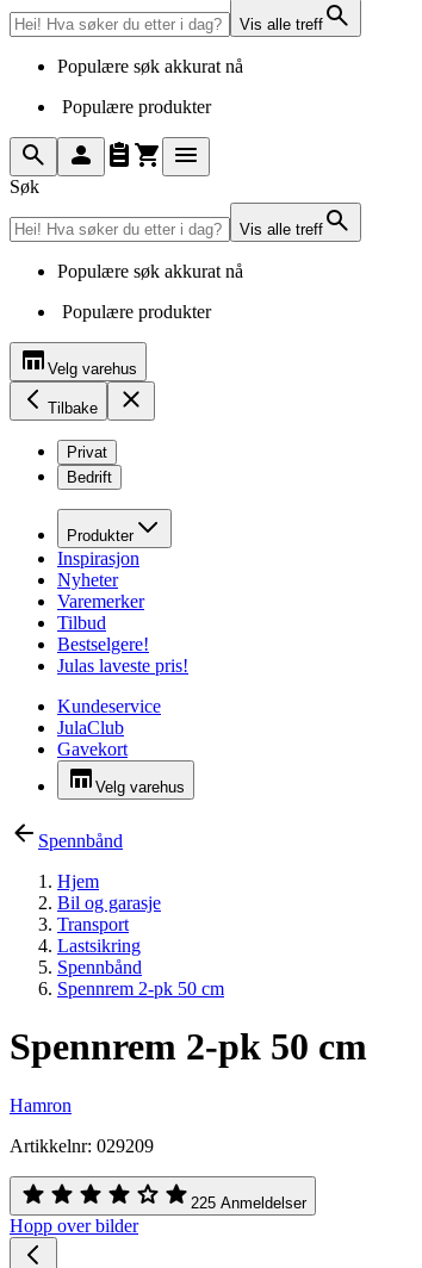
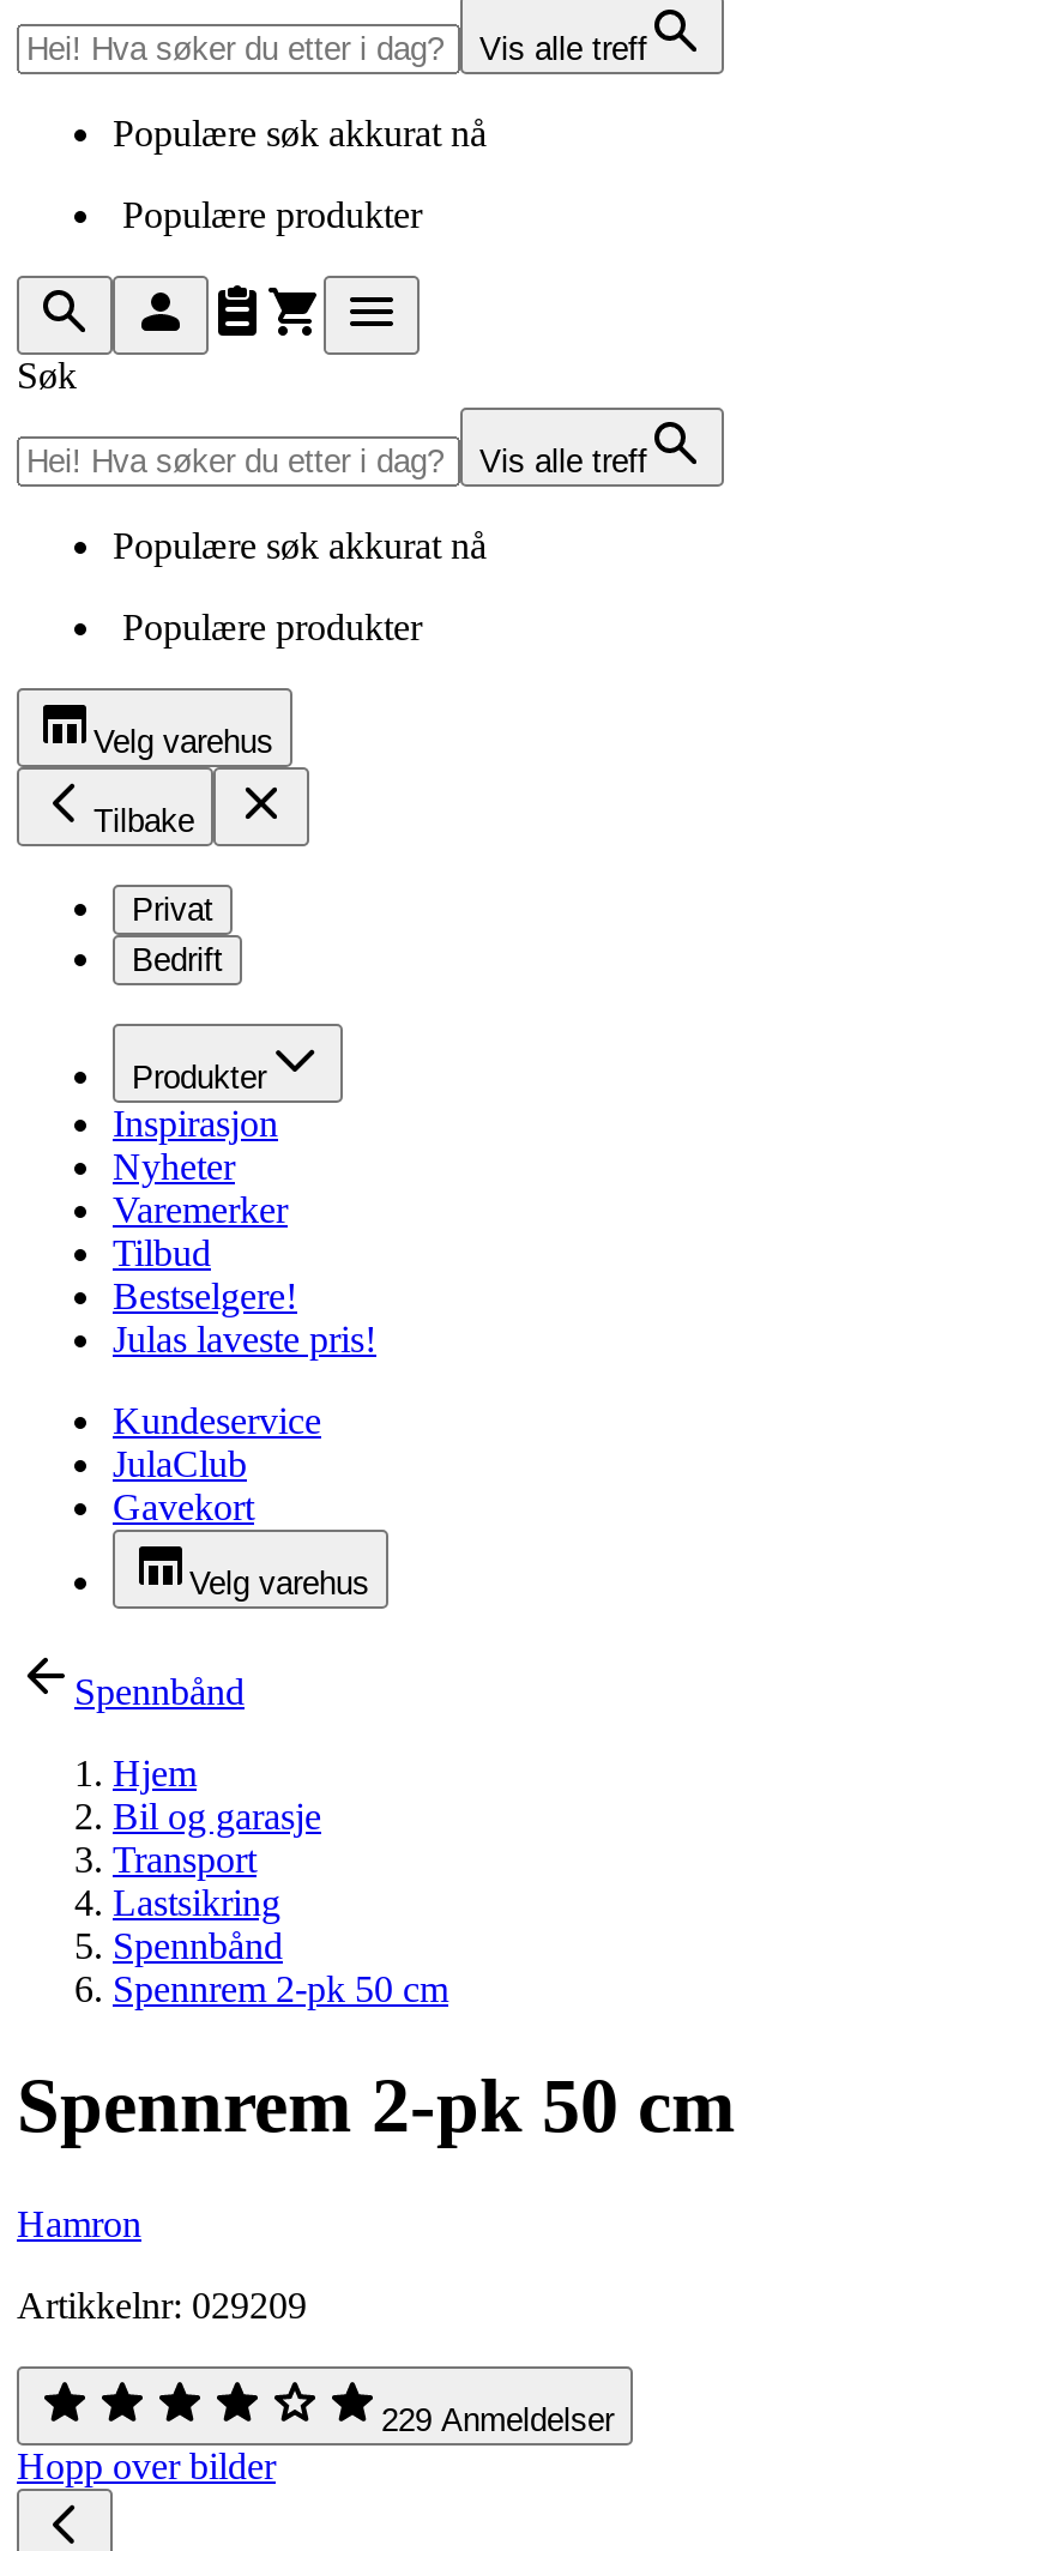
- 225 Anmeldelser
+ 229 Anmeldelser
